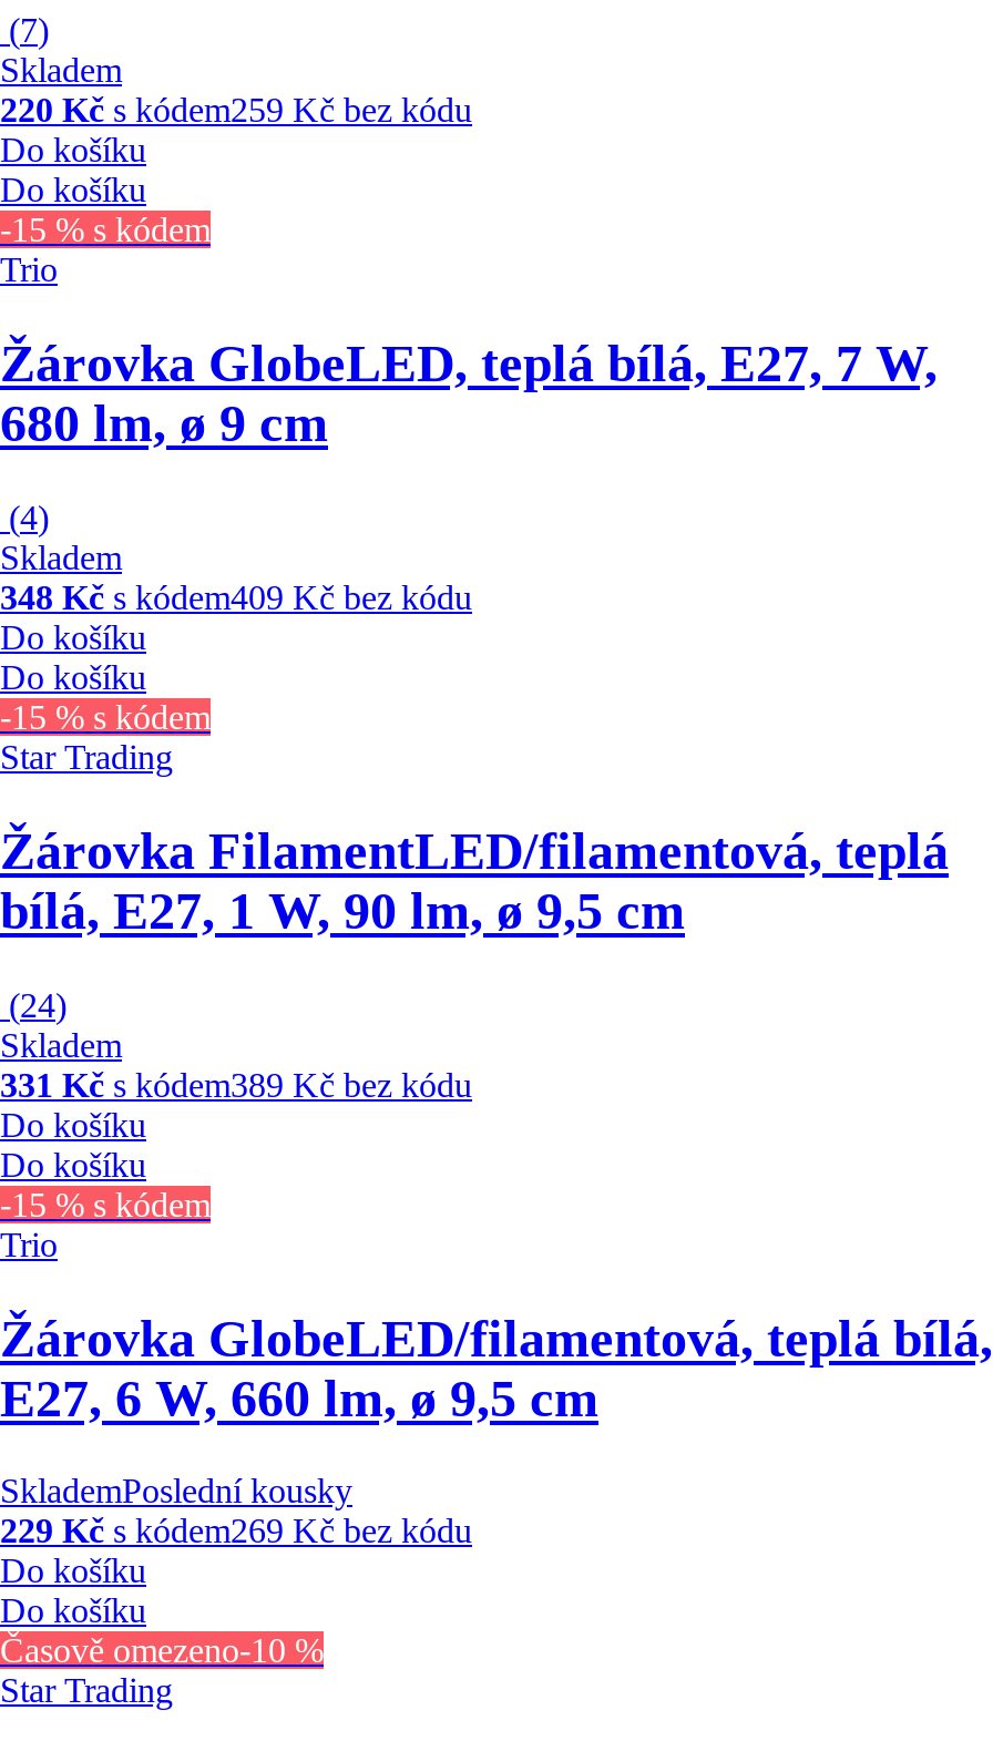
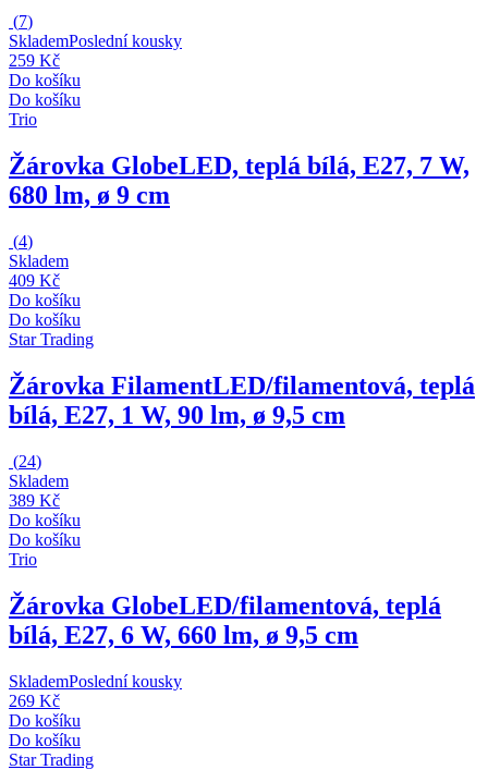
- Skladem
- 220 Kč s kódem259 Kč bez kódu
+ SklademPoslední kousky
+ 259 Kč

- -15 % s kódem

- 348 Kč s kódem409 Kč bez kódu
+ 409 Kč

- -15 % s kódem

- 331 Kč s kódem389 Kč bez kódu
+ 389 Kč

- -15 % s kódem

- 229 Kč s kódem269 Kč bez kódu
+ 269 Kč

- Časově omezeno-10 %
